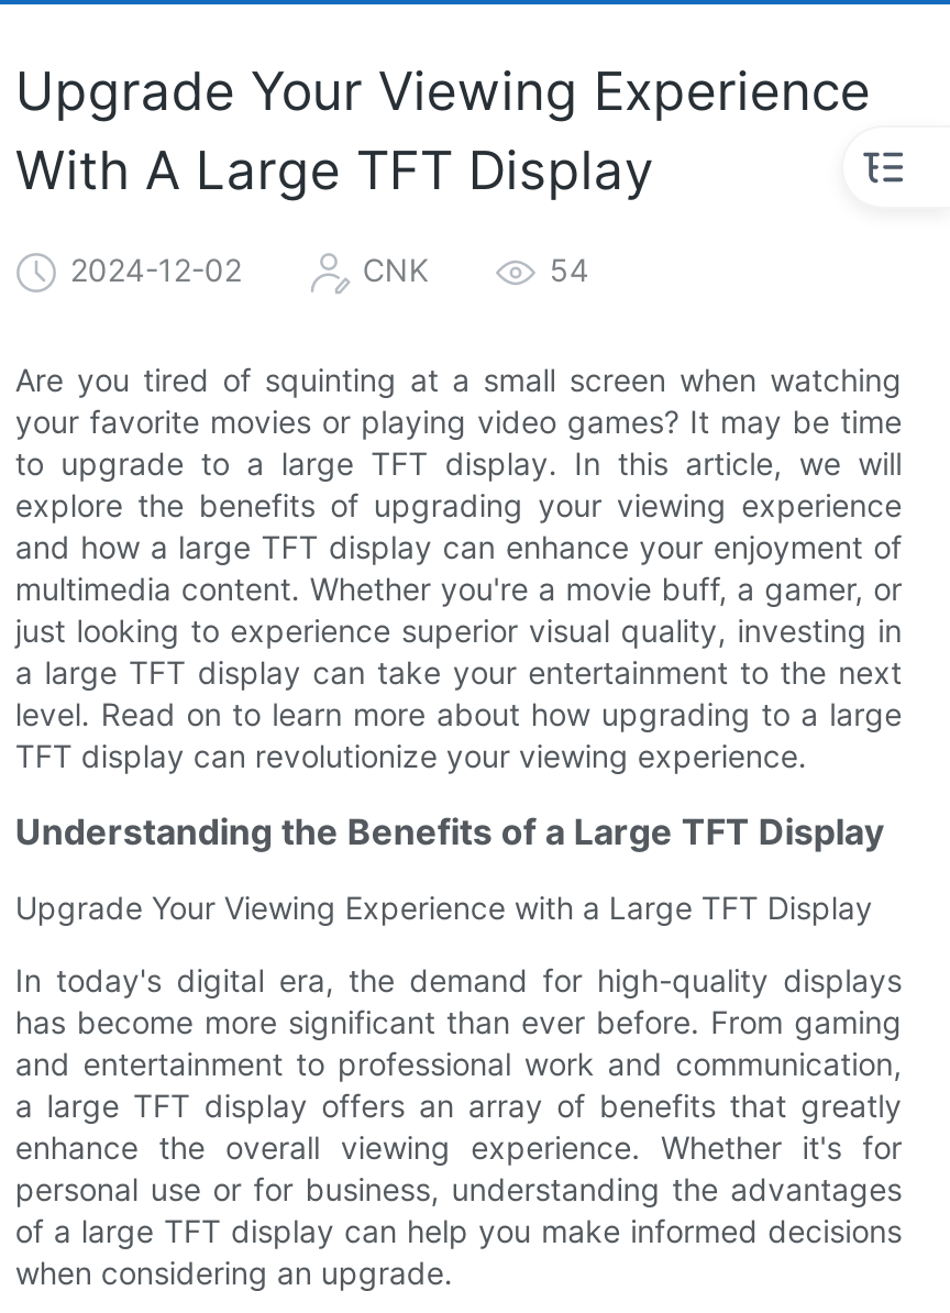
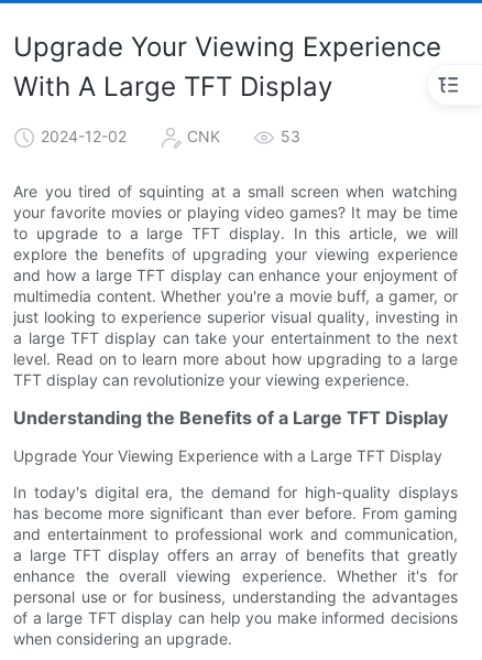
- 54
+ 53
